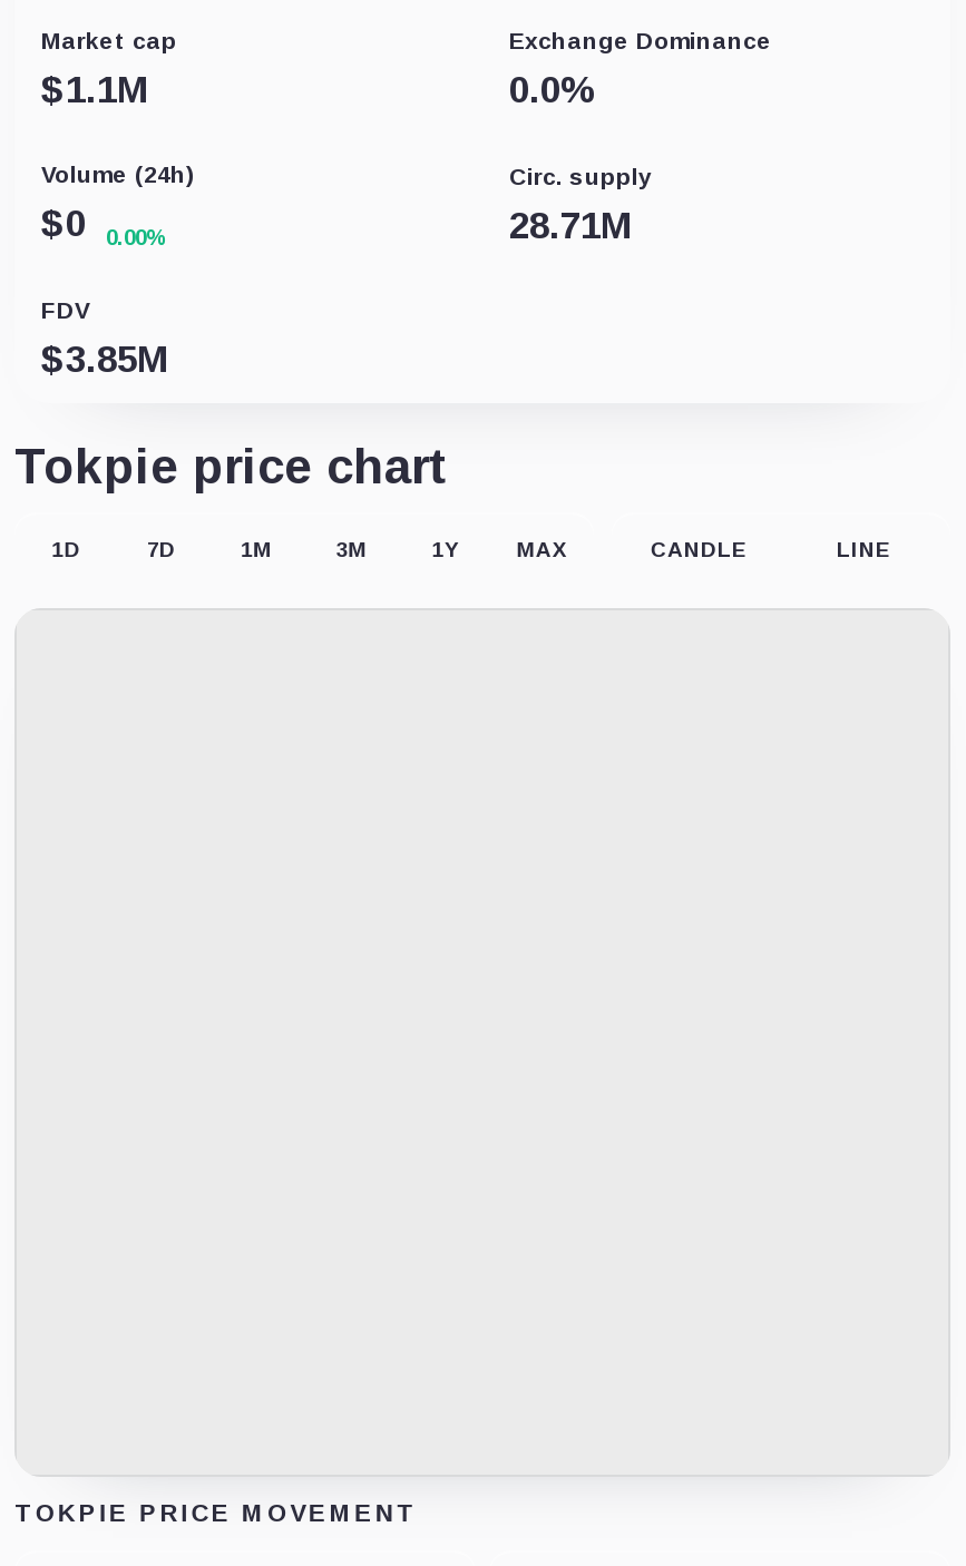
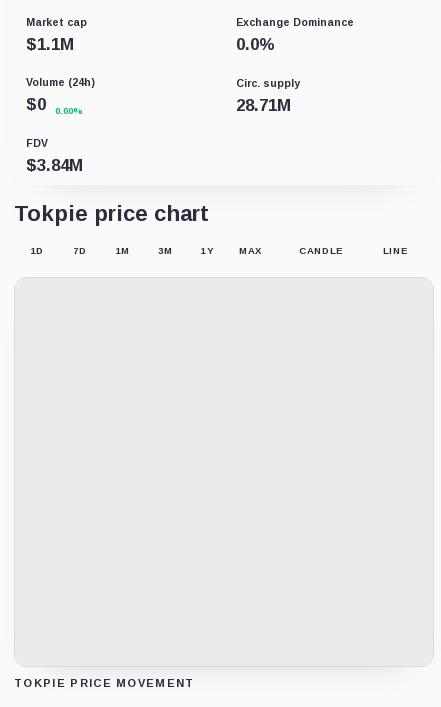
- $3.85M
+ $3.84M
